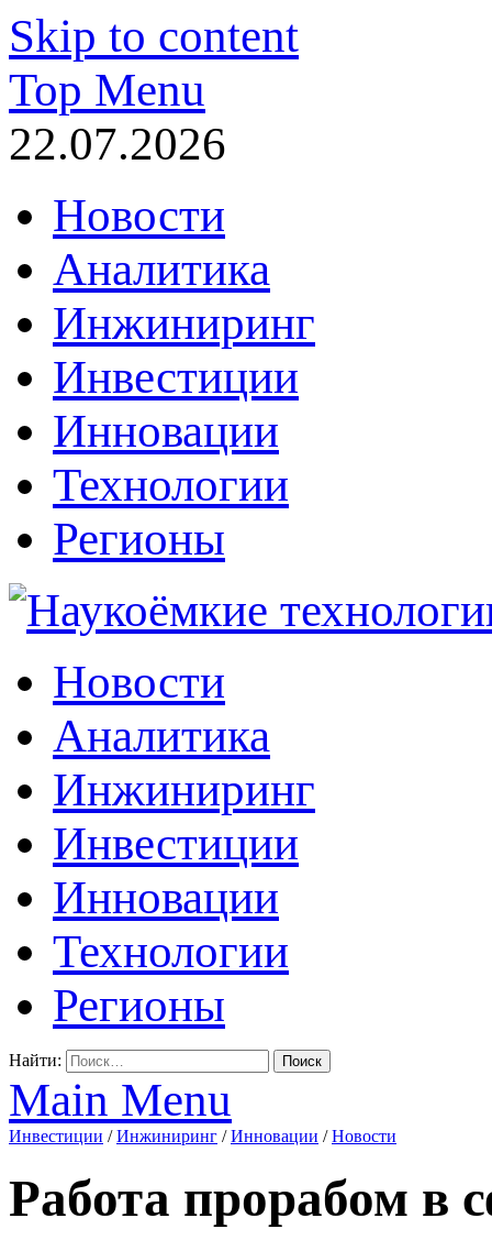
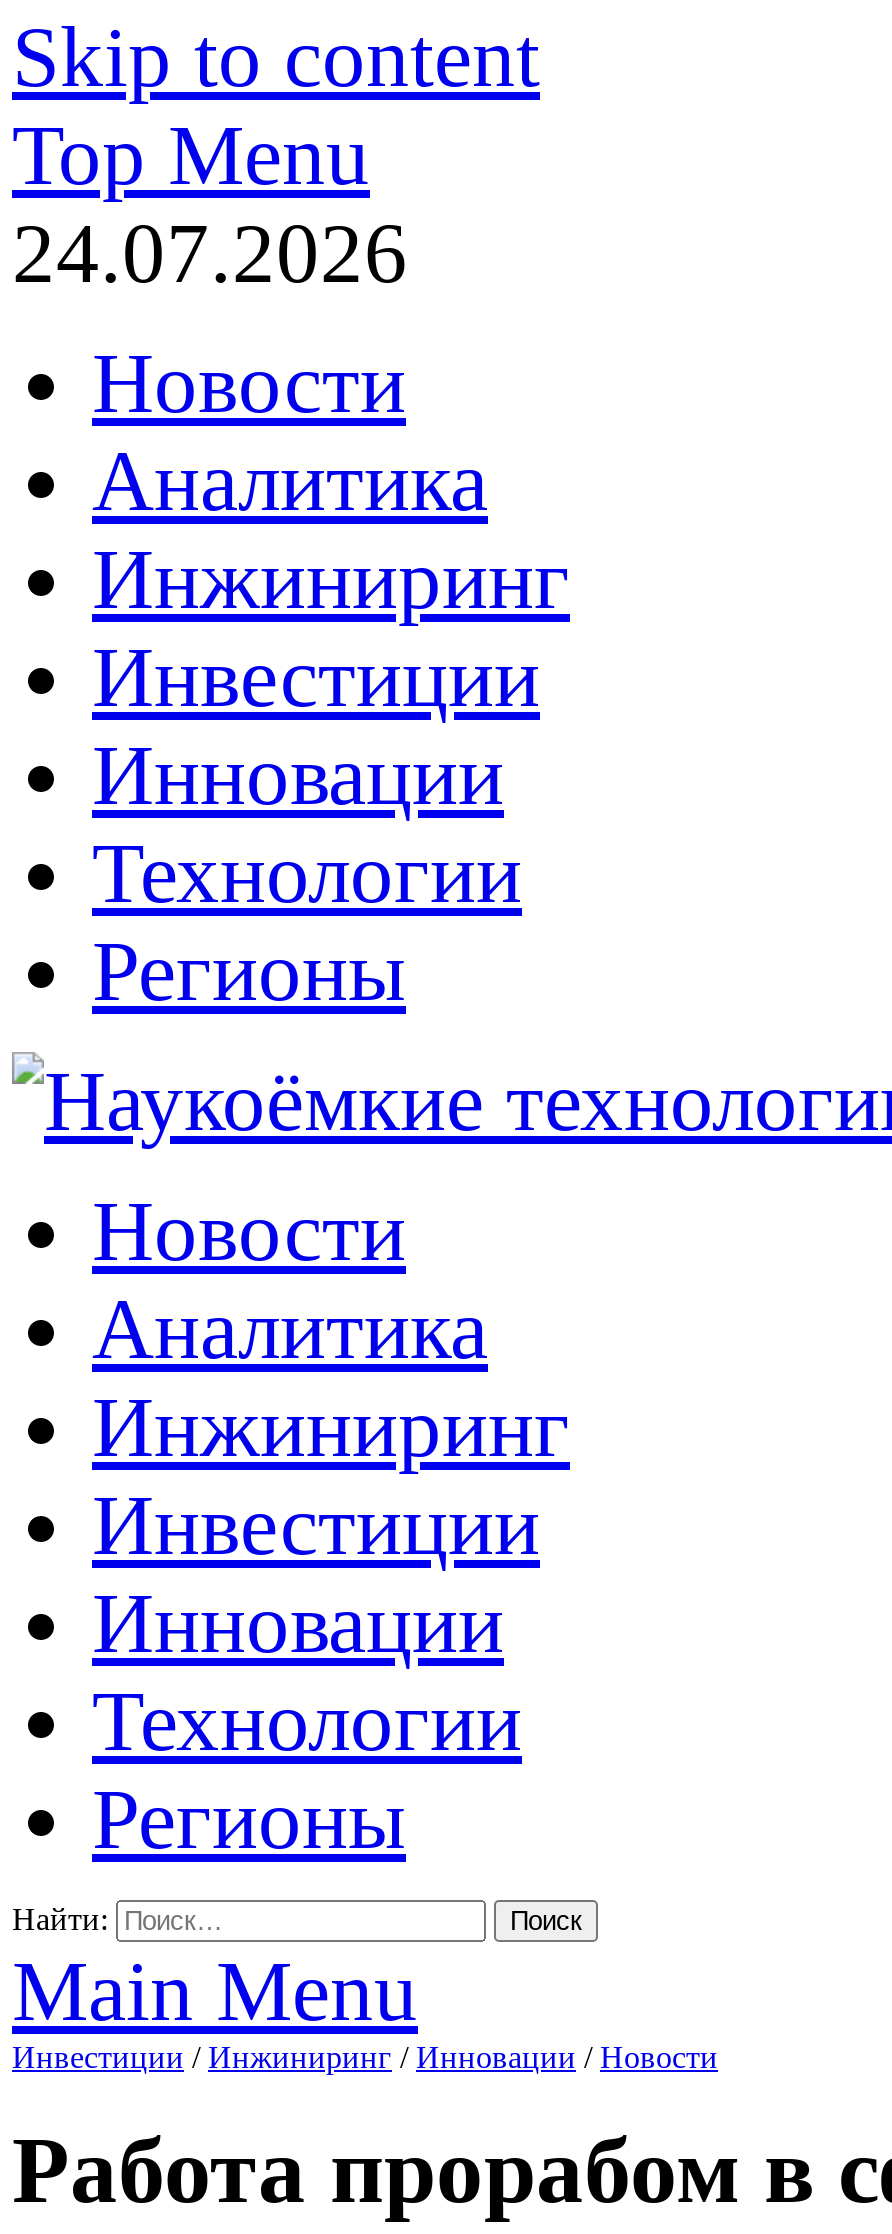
- 22.07.2026
+ 24.07.2026
